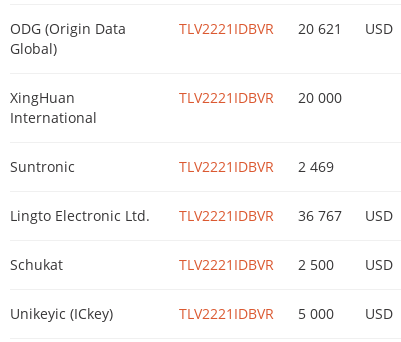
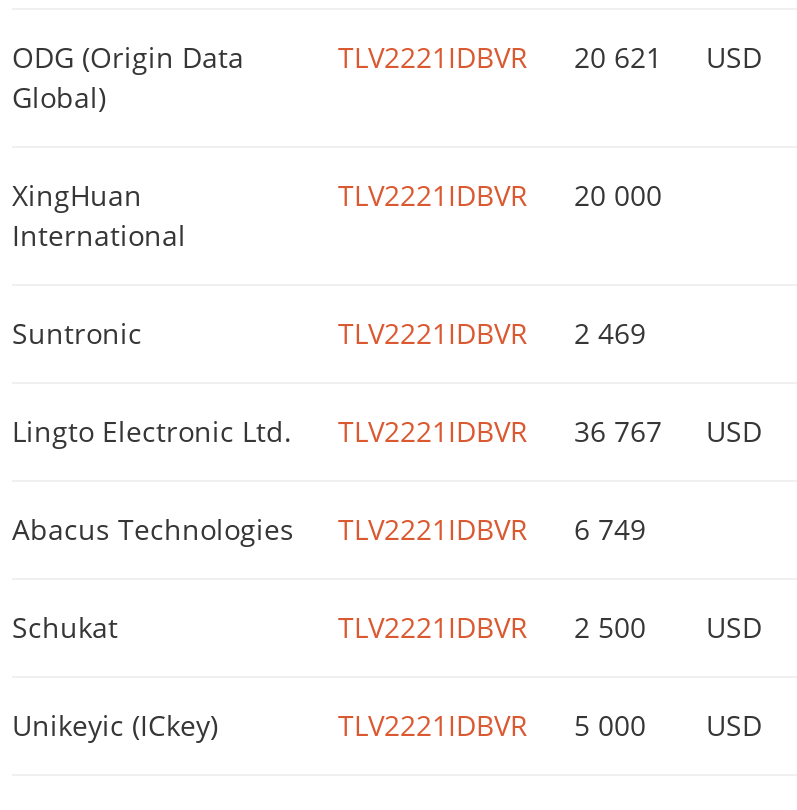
+ Abacus Technologies
+ TLV2221IDBVR
+ 6 749
